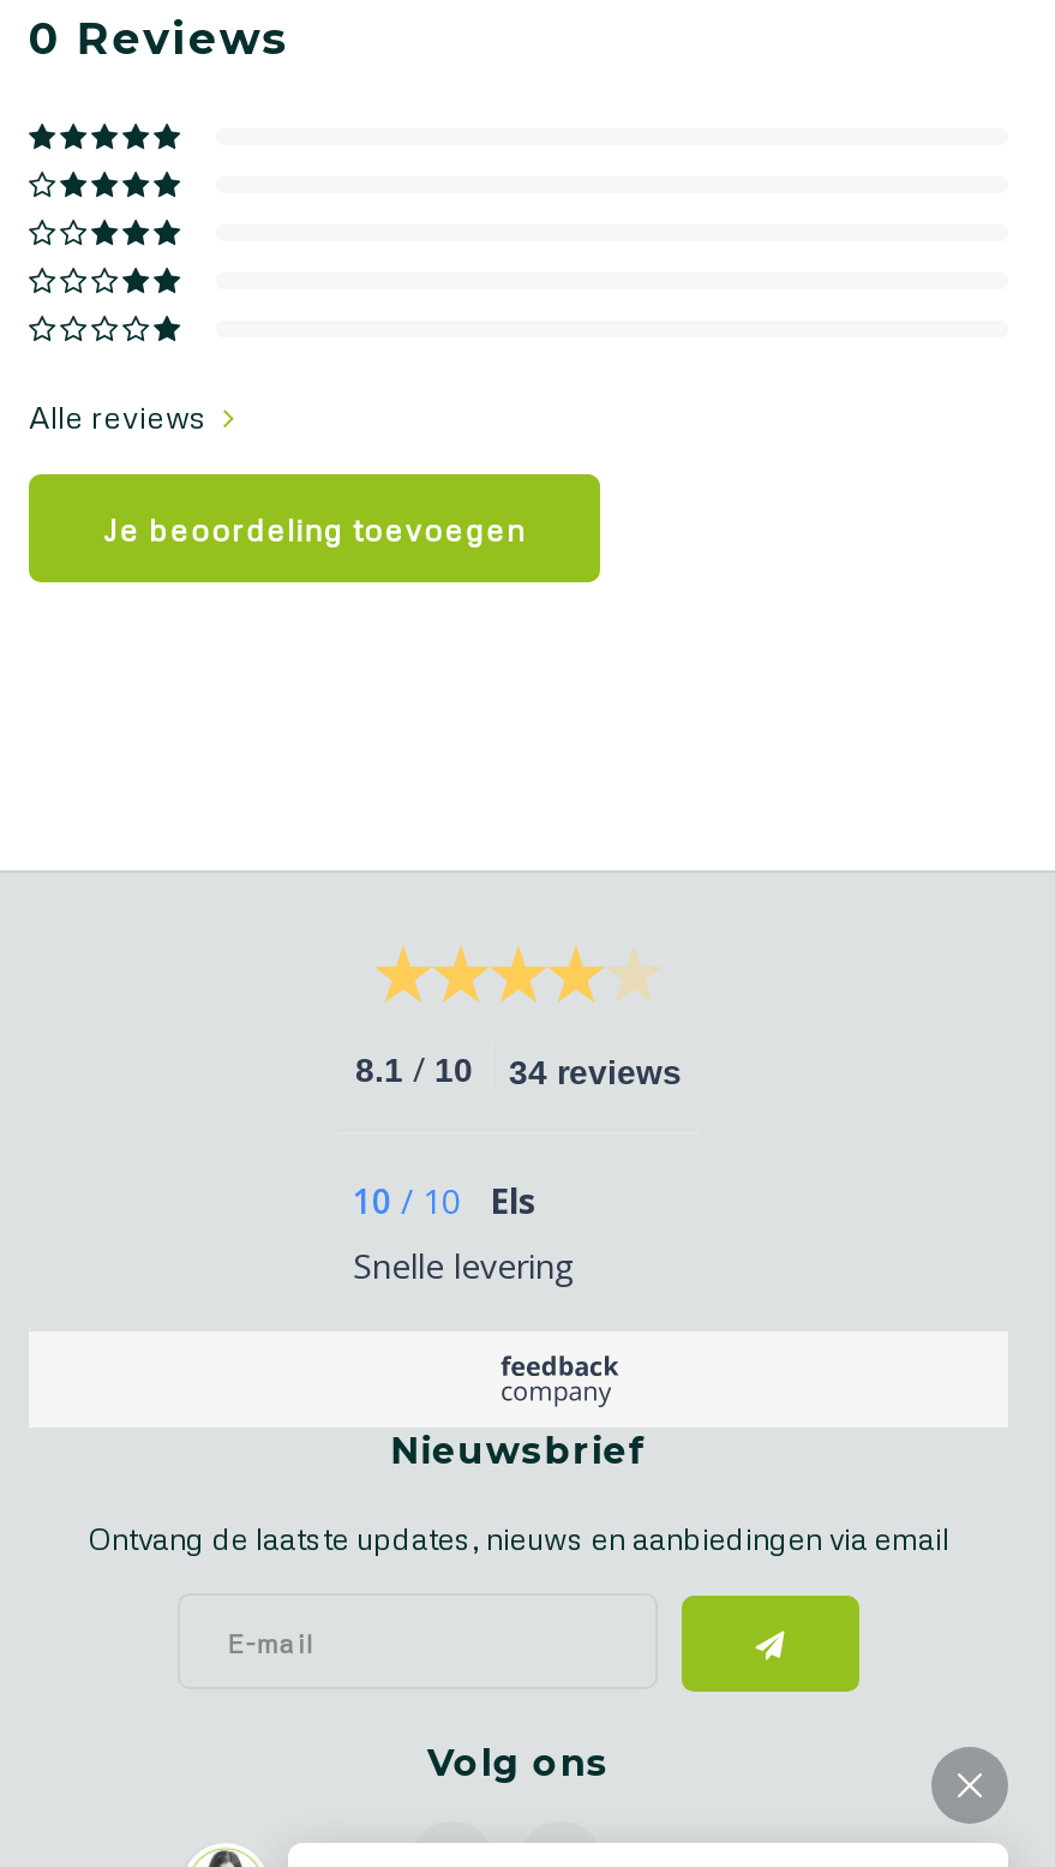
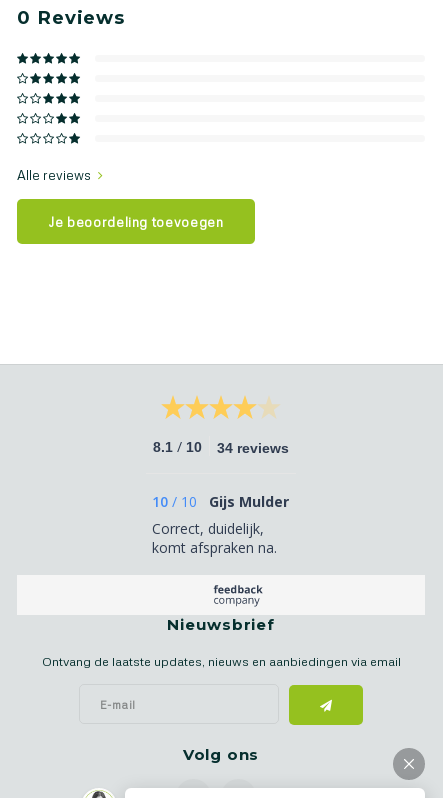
- Els
- Snelle levering
+ Gijs Mulder
+ Correct, duidelijk,
+ komt afspraken na.
